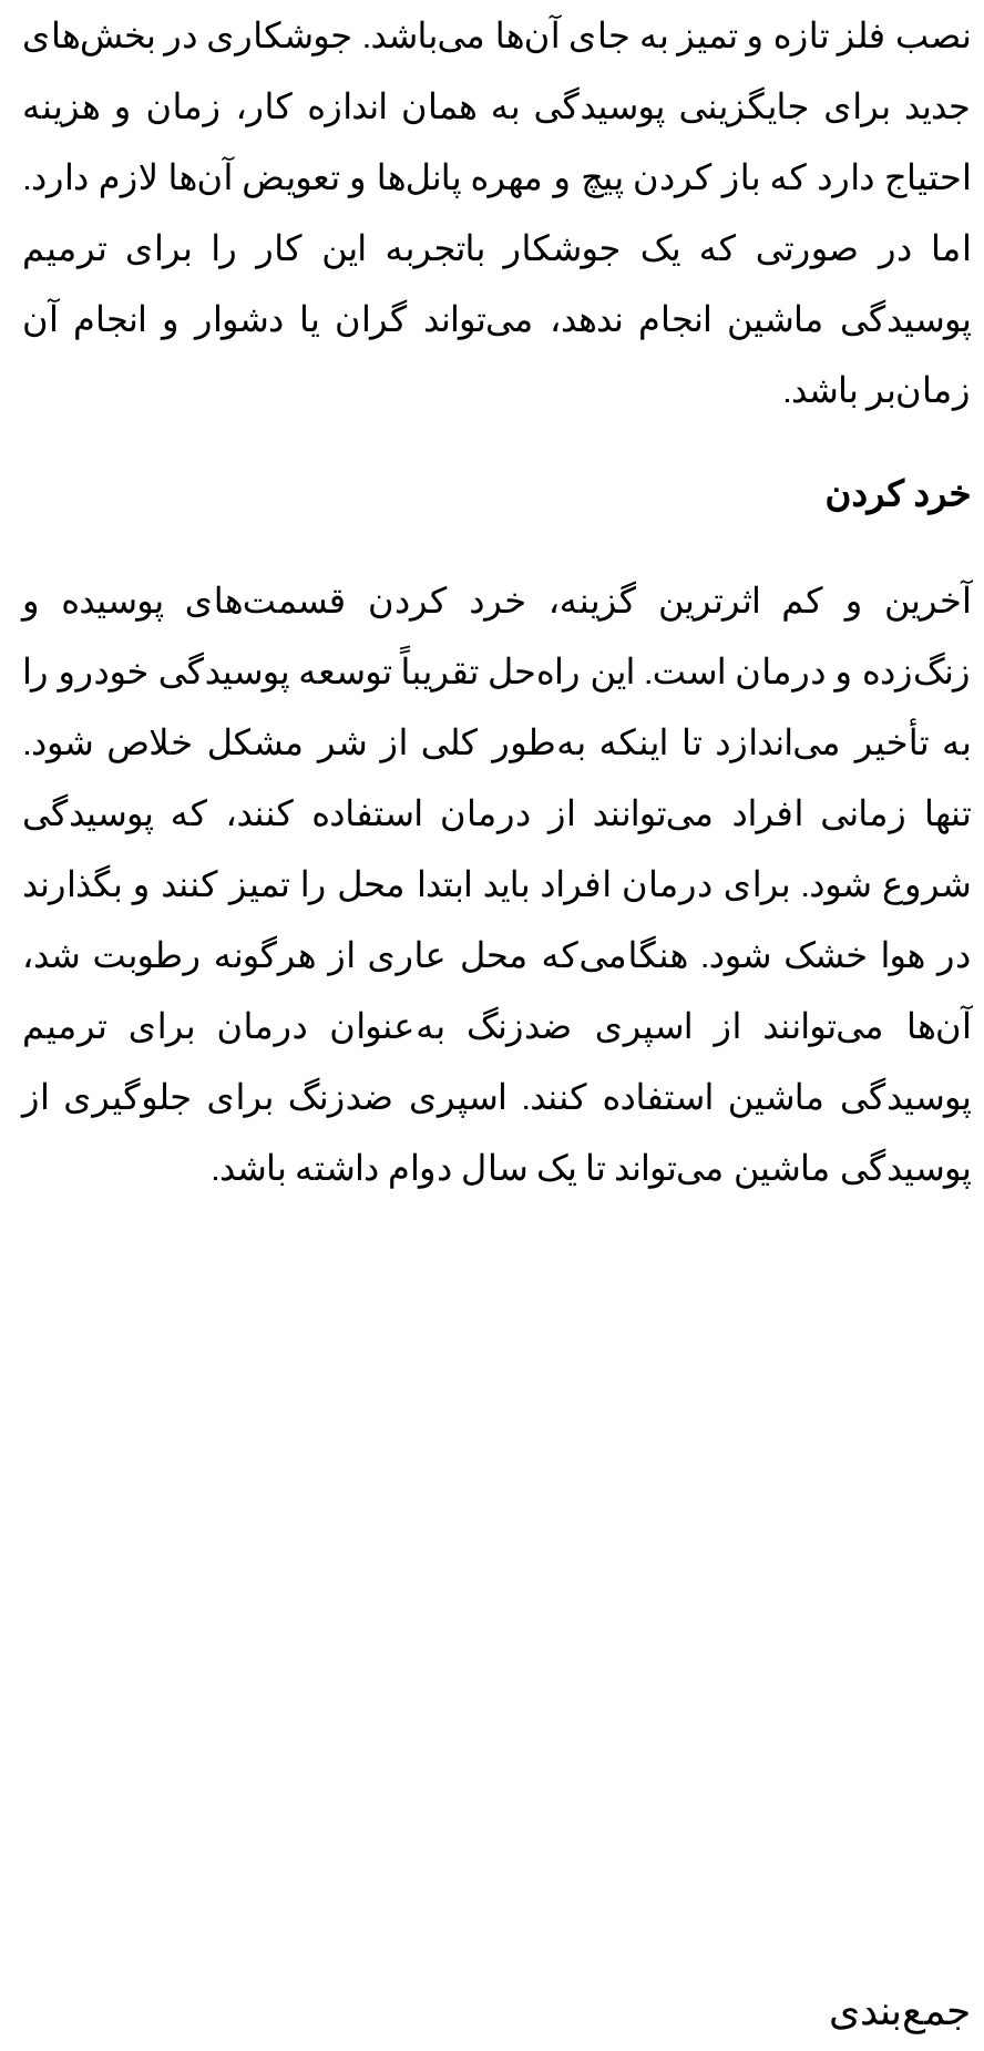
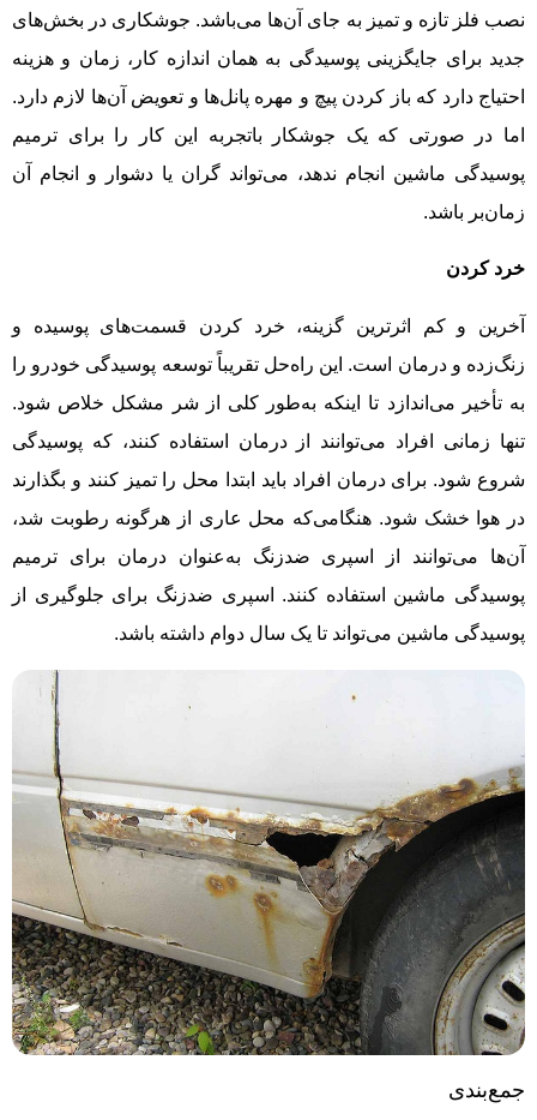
+ [image]
